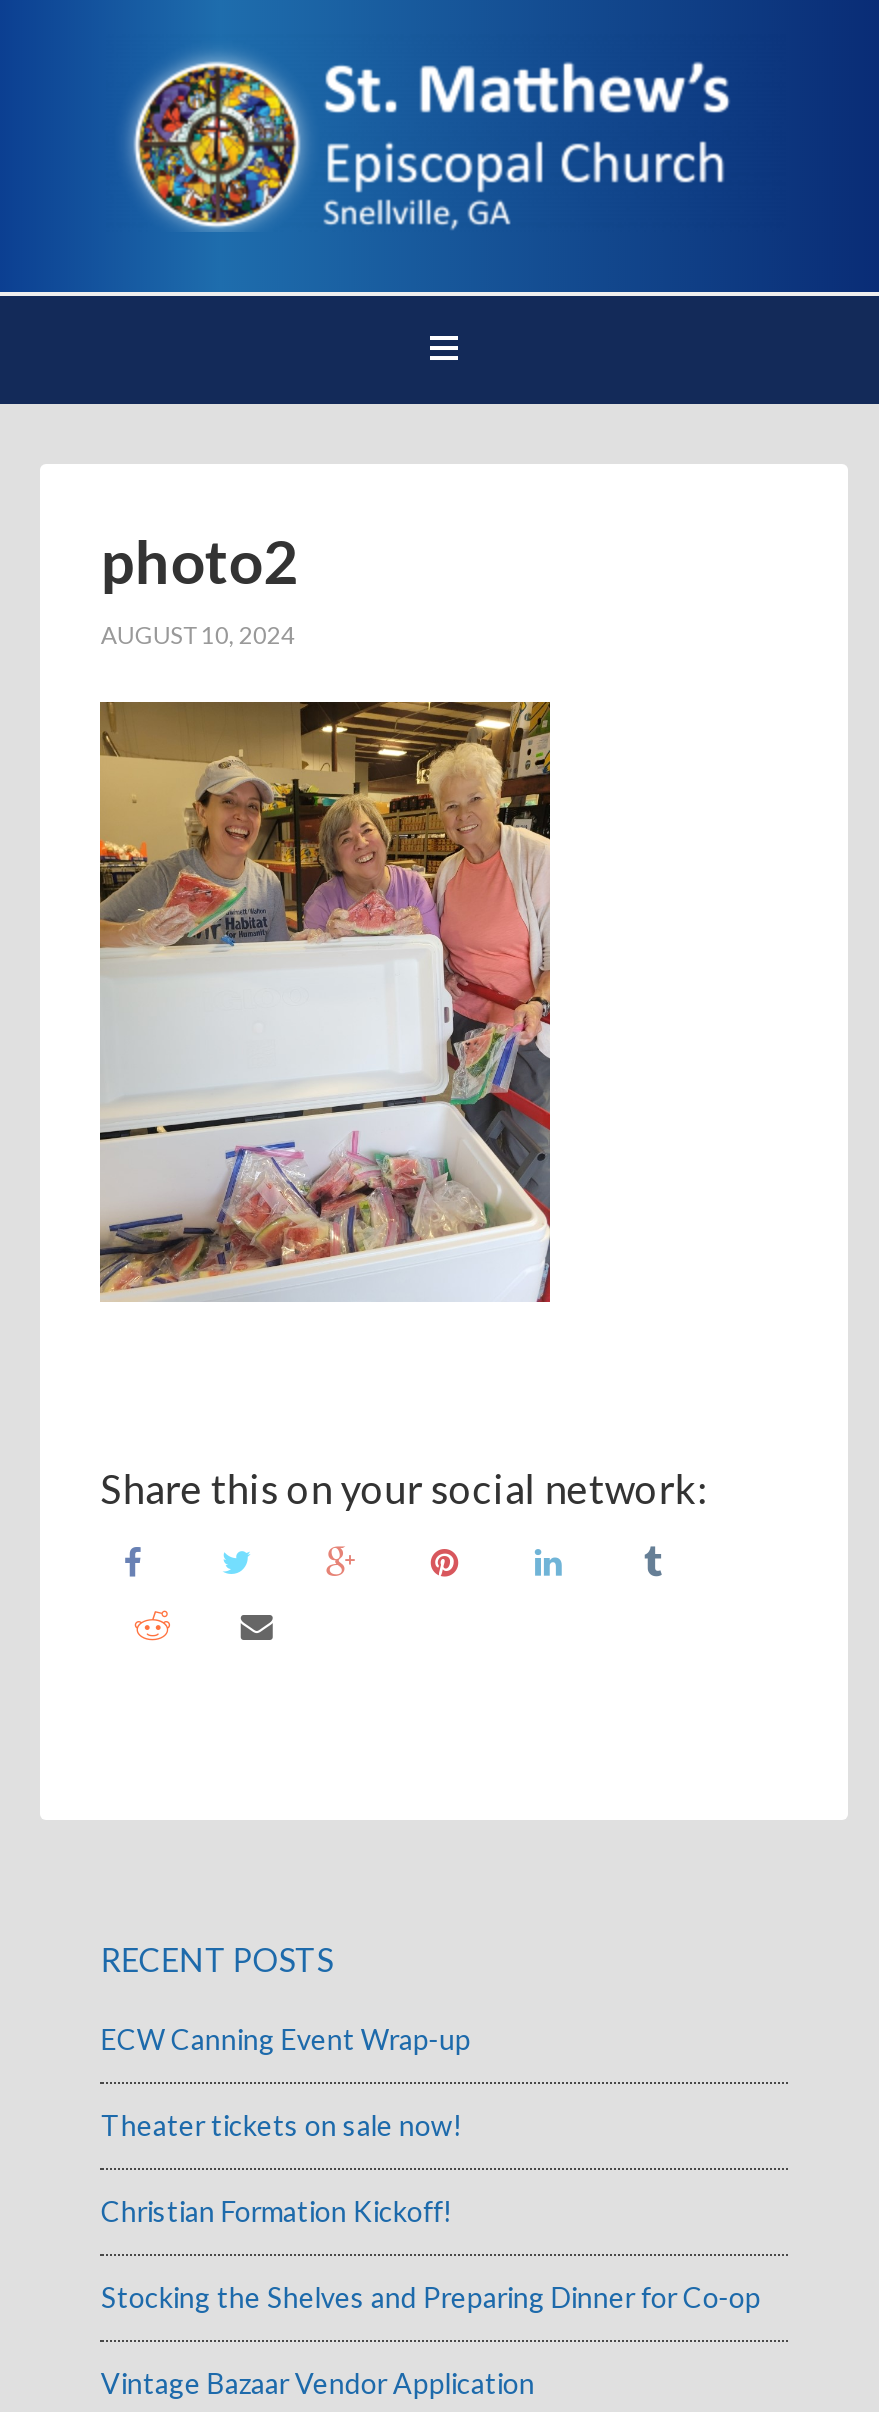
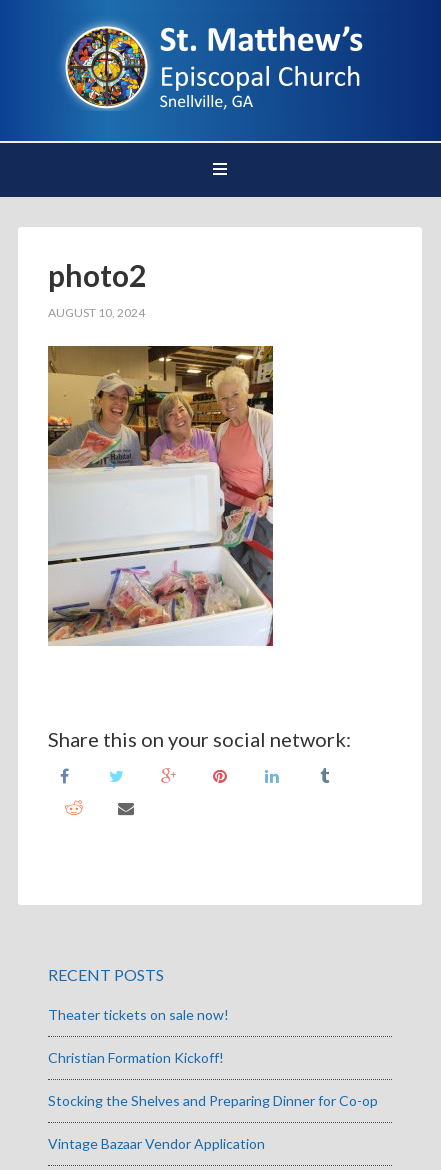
- ECW Canning Event Wrap-up
